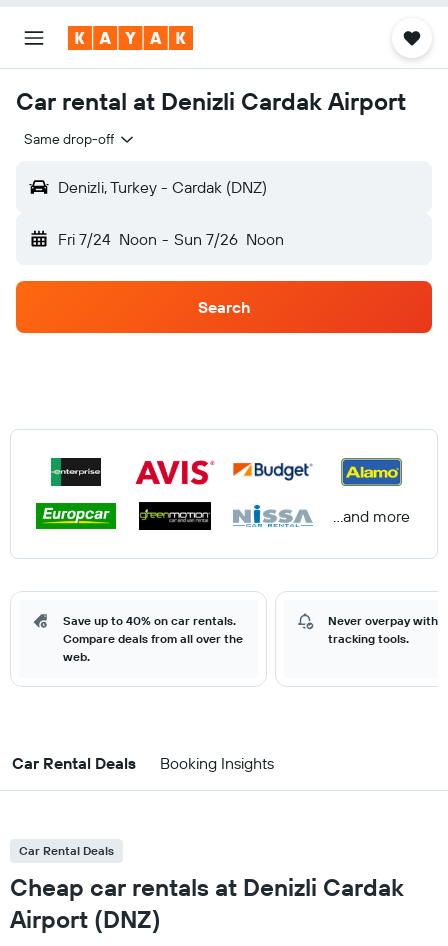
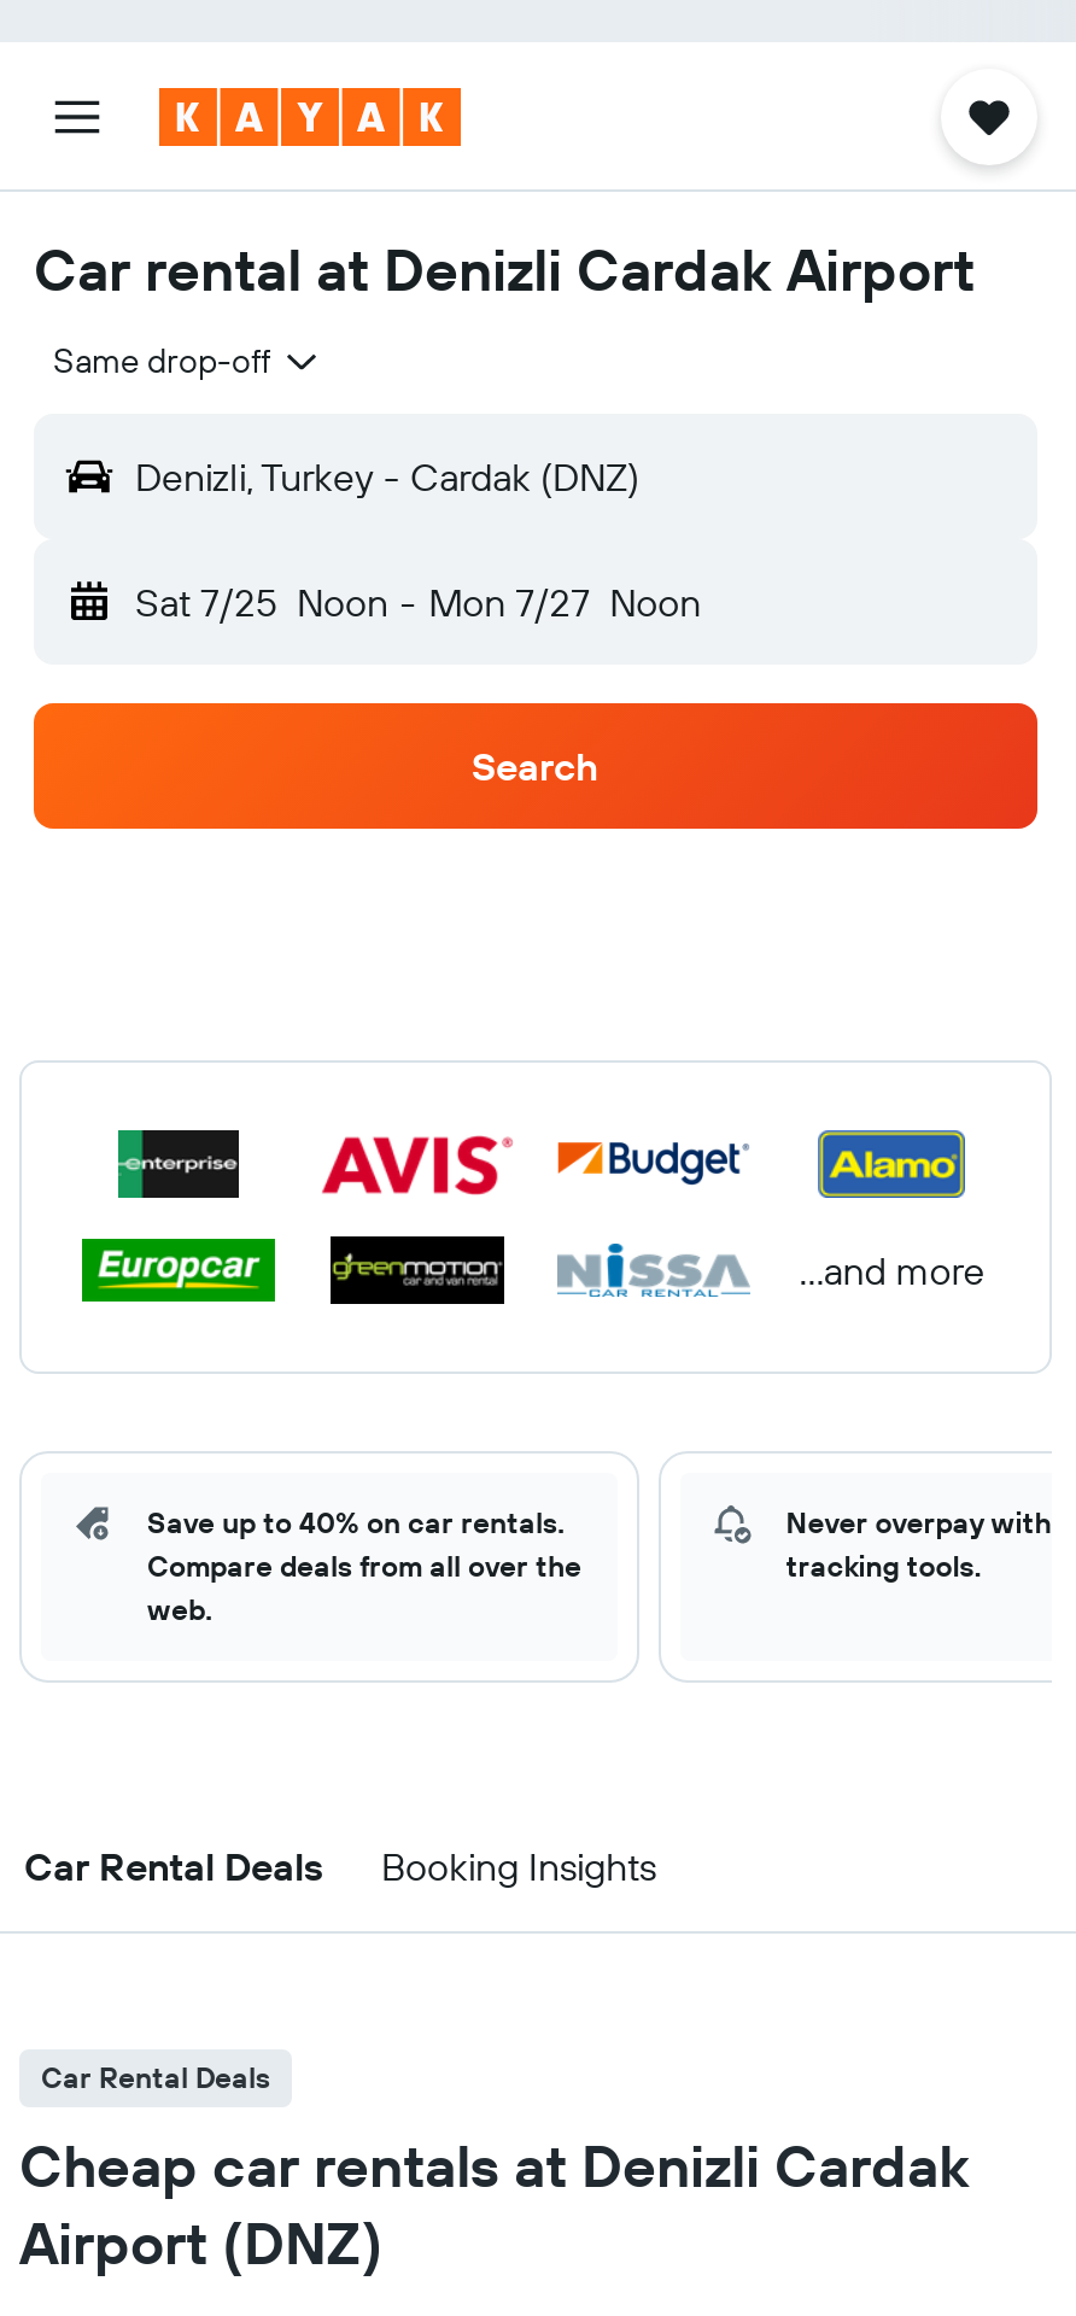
- Fri 7/24 Noon - Sun 7/26 Noon
+ Sat 7/25 Noon - Mon 7/27 Noon
